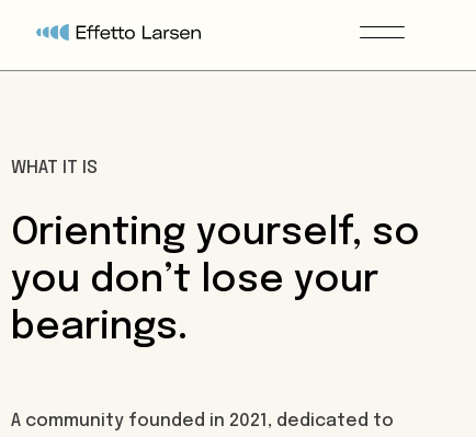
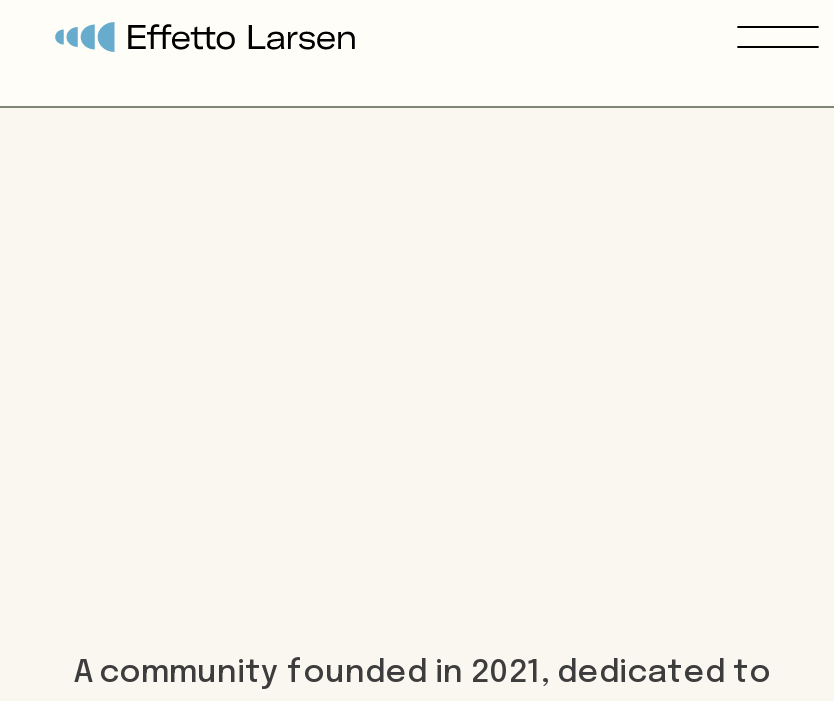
- WHAT IT IS
- Orienting yourself, so
- you don’t lose your
- bearings.
